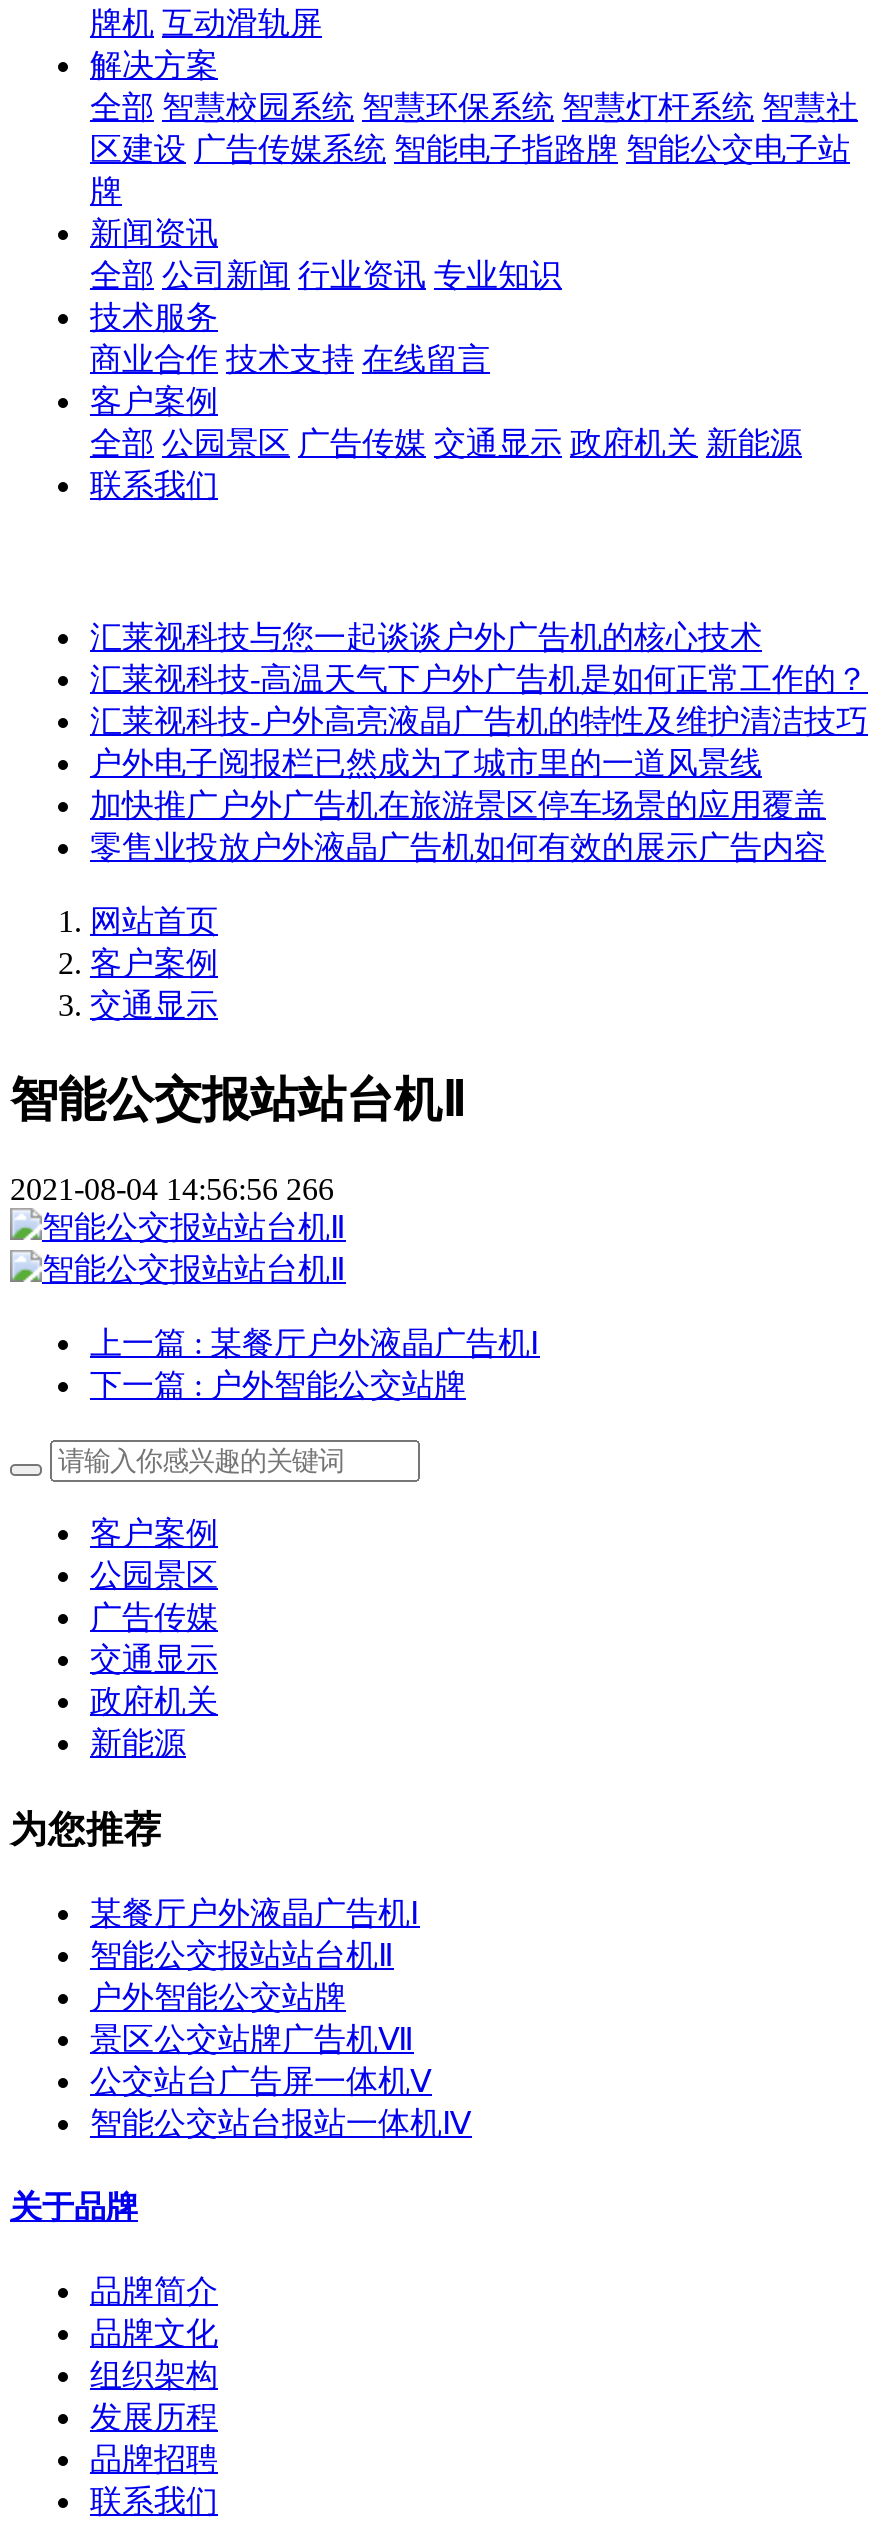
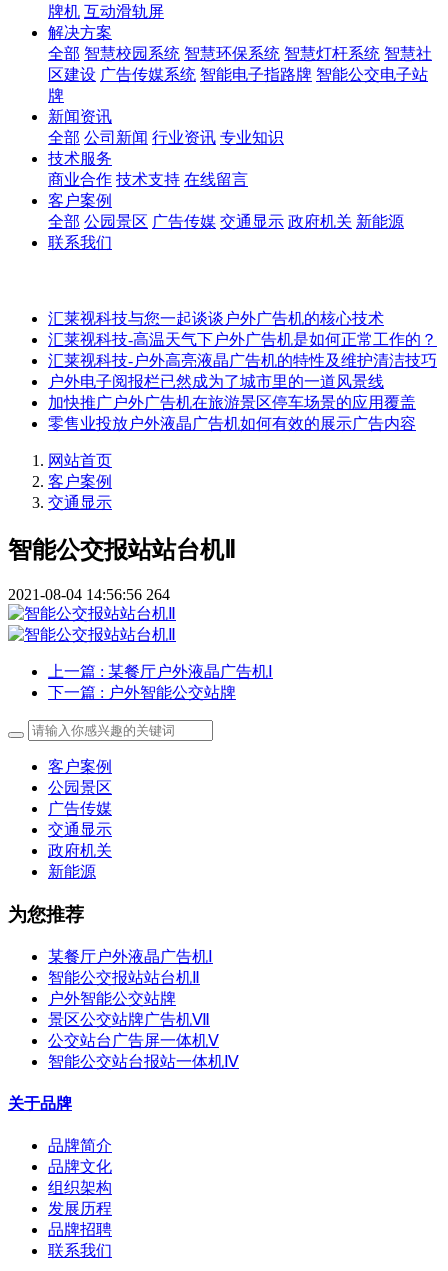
- 2021-08-04 14:56:56 266
+ 2021-08-04 14:56:56 264
